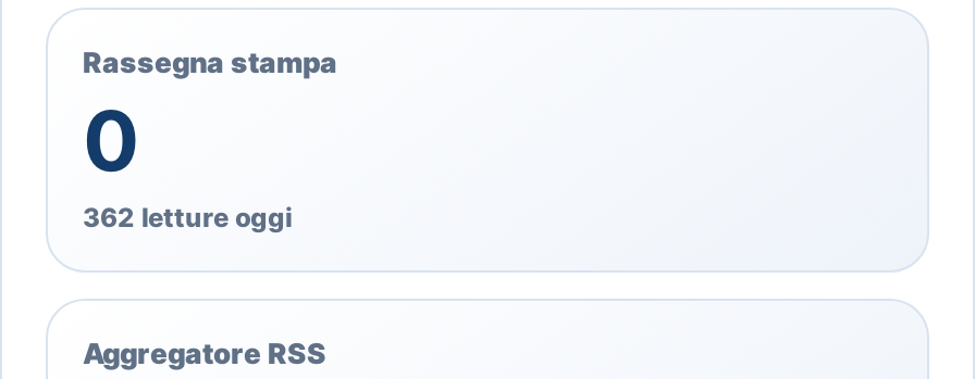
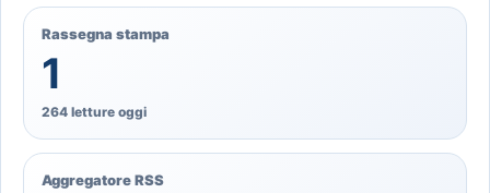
- 0
+ 1

- 362 letture oggi
+ 264 letture oggi
